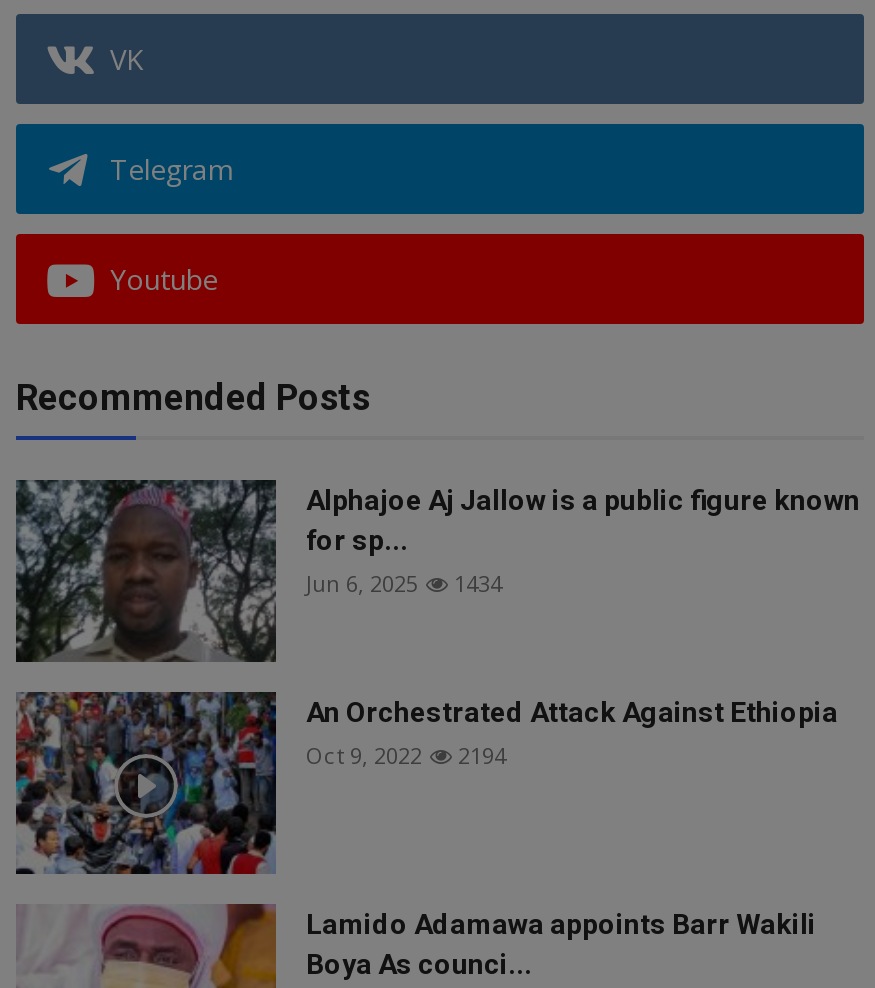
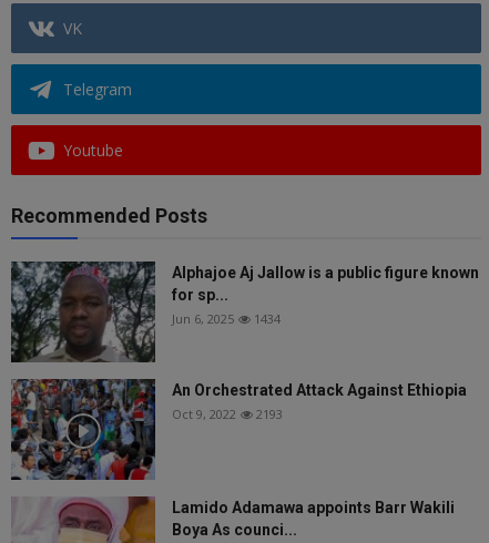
- Oct 9, 2022 2194
+ Oct 9, 2022 2193
